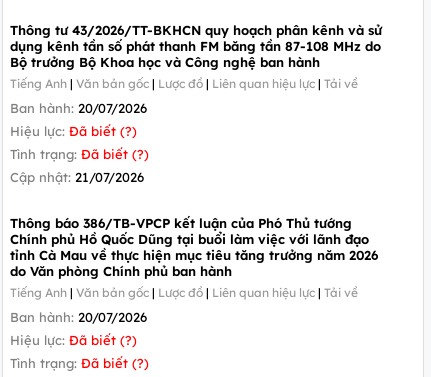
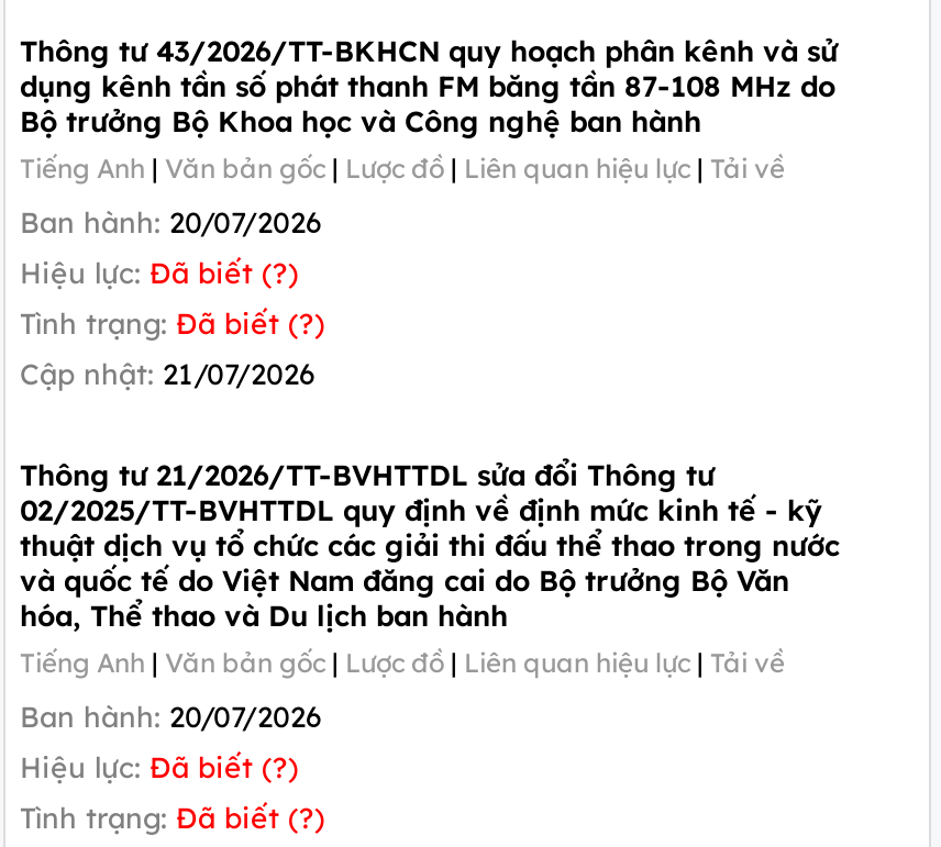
- Thông báo 386/TB-VPCP kết luận của Phó Thủ tướng
- Chính phủ Hồ Quốc Dũng tại buổi làm việc với lãnh đạo
- tỉnh Cà Mau về thực hiện mục tiêu tăng trưởng năm 2026
- do Văn phòng Chính phủ ban hành
+ Thông tư 21/2026/TT-BVHTTDL sửa đổi Thông tư
+ 02/2025/TT-BVHTTDL quy định về định mức kinh tế - kỹ
+ thuật dịch vụ tổ chức các giải thi đấu thể thao trong nước
+ và quốc tế do Việt Nam đăng cai do Bộ trưởng Bộ Văn
+ hóa, Thể thao và Du lịch ban hành
